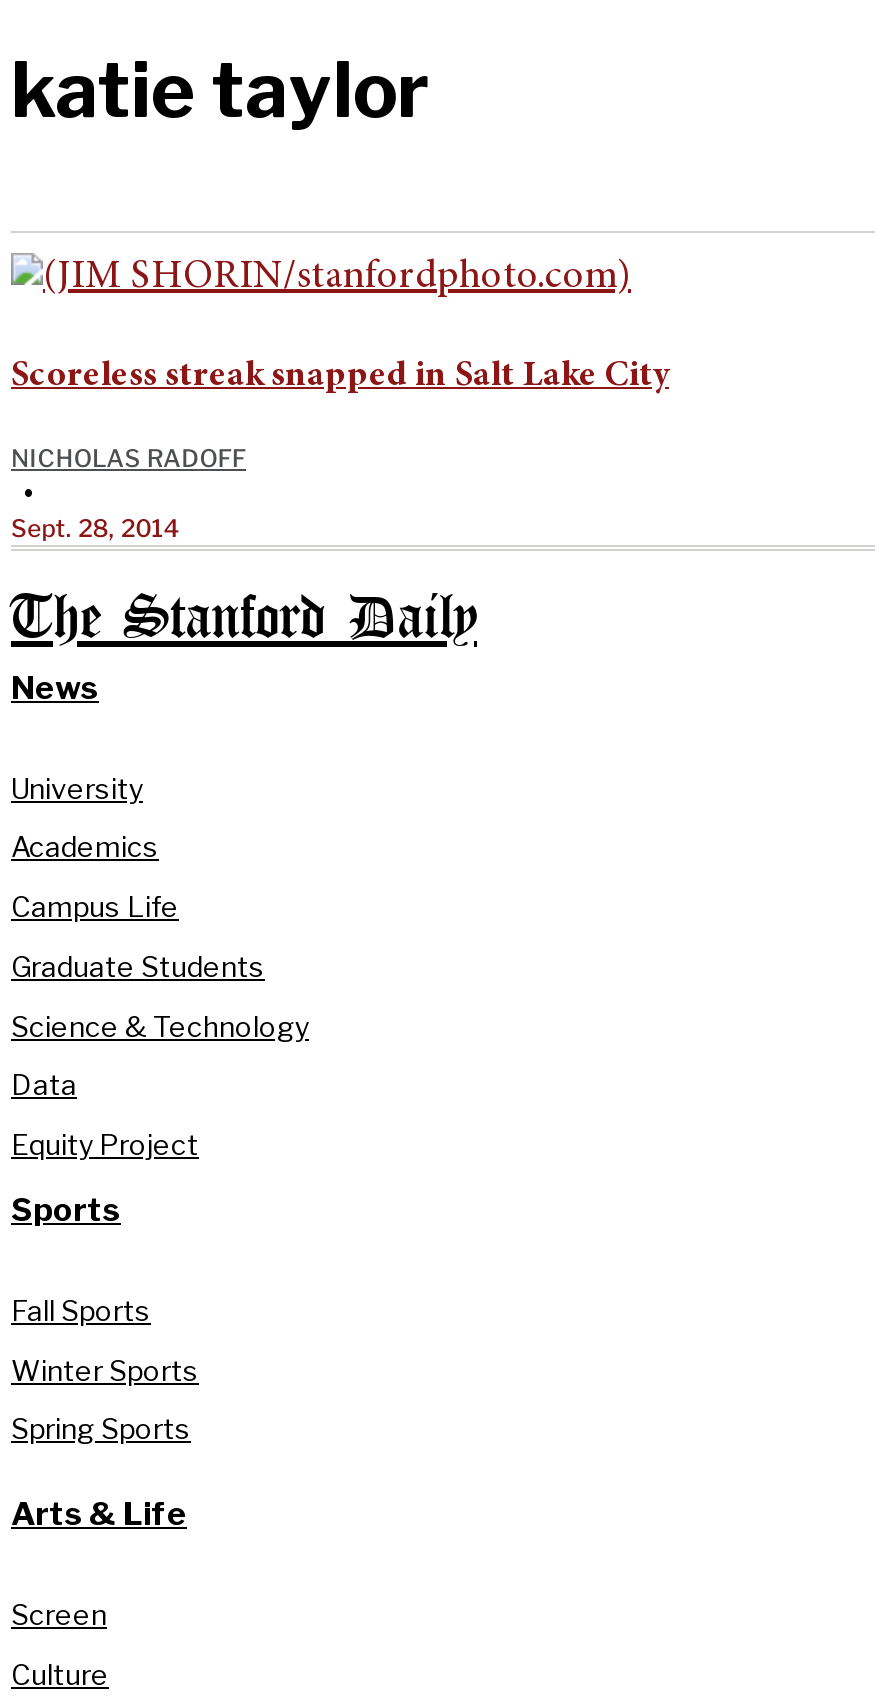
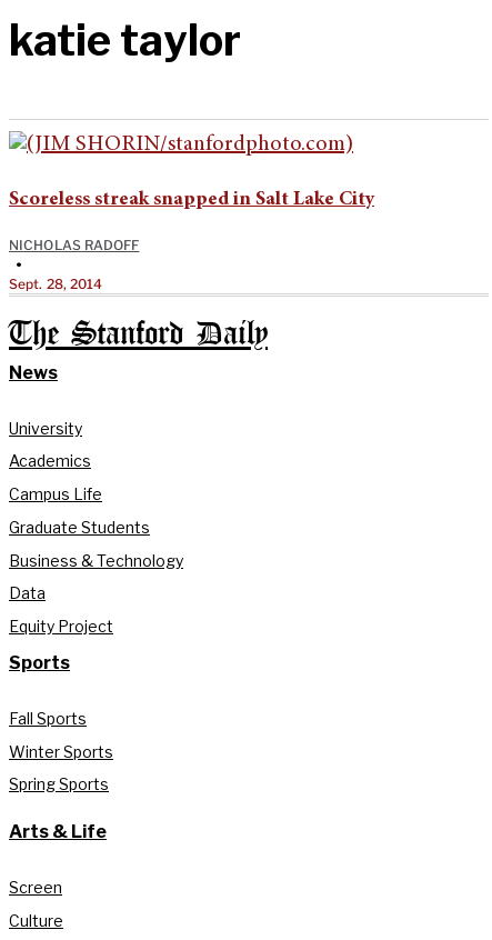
- Science & Technology
+ Business & Technology
